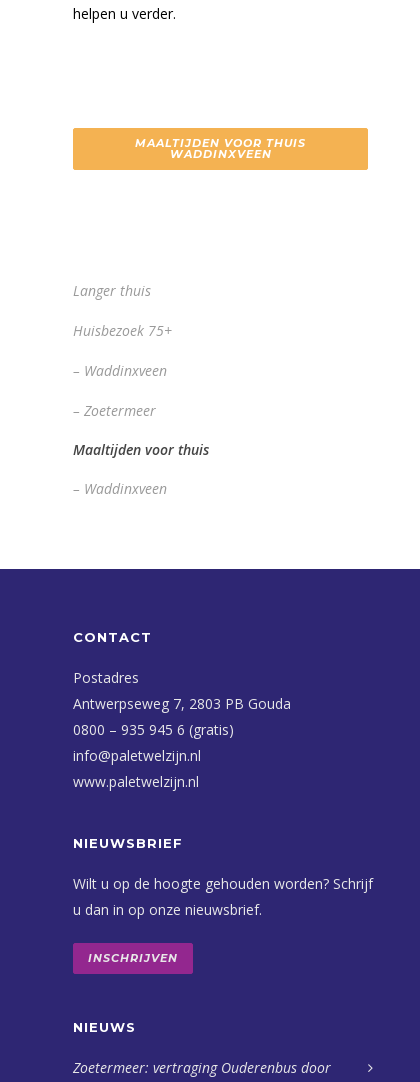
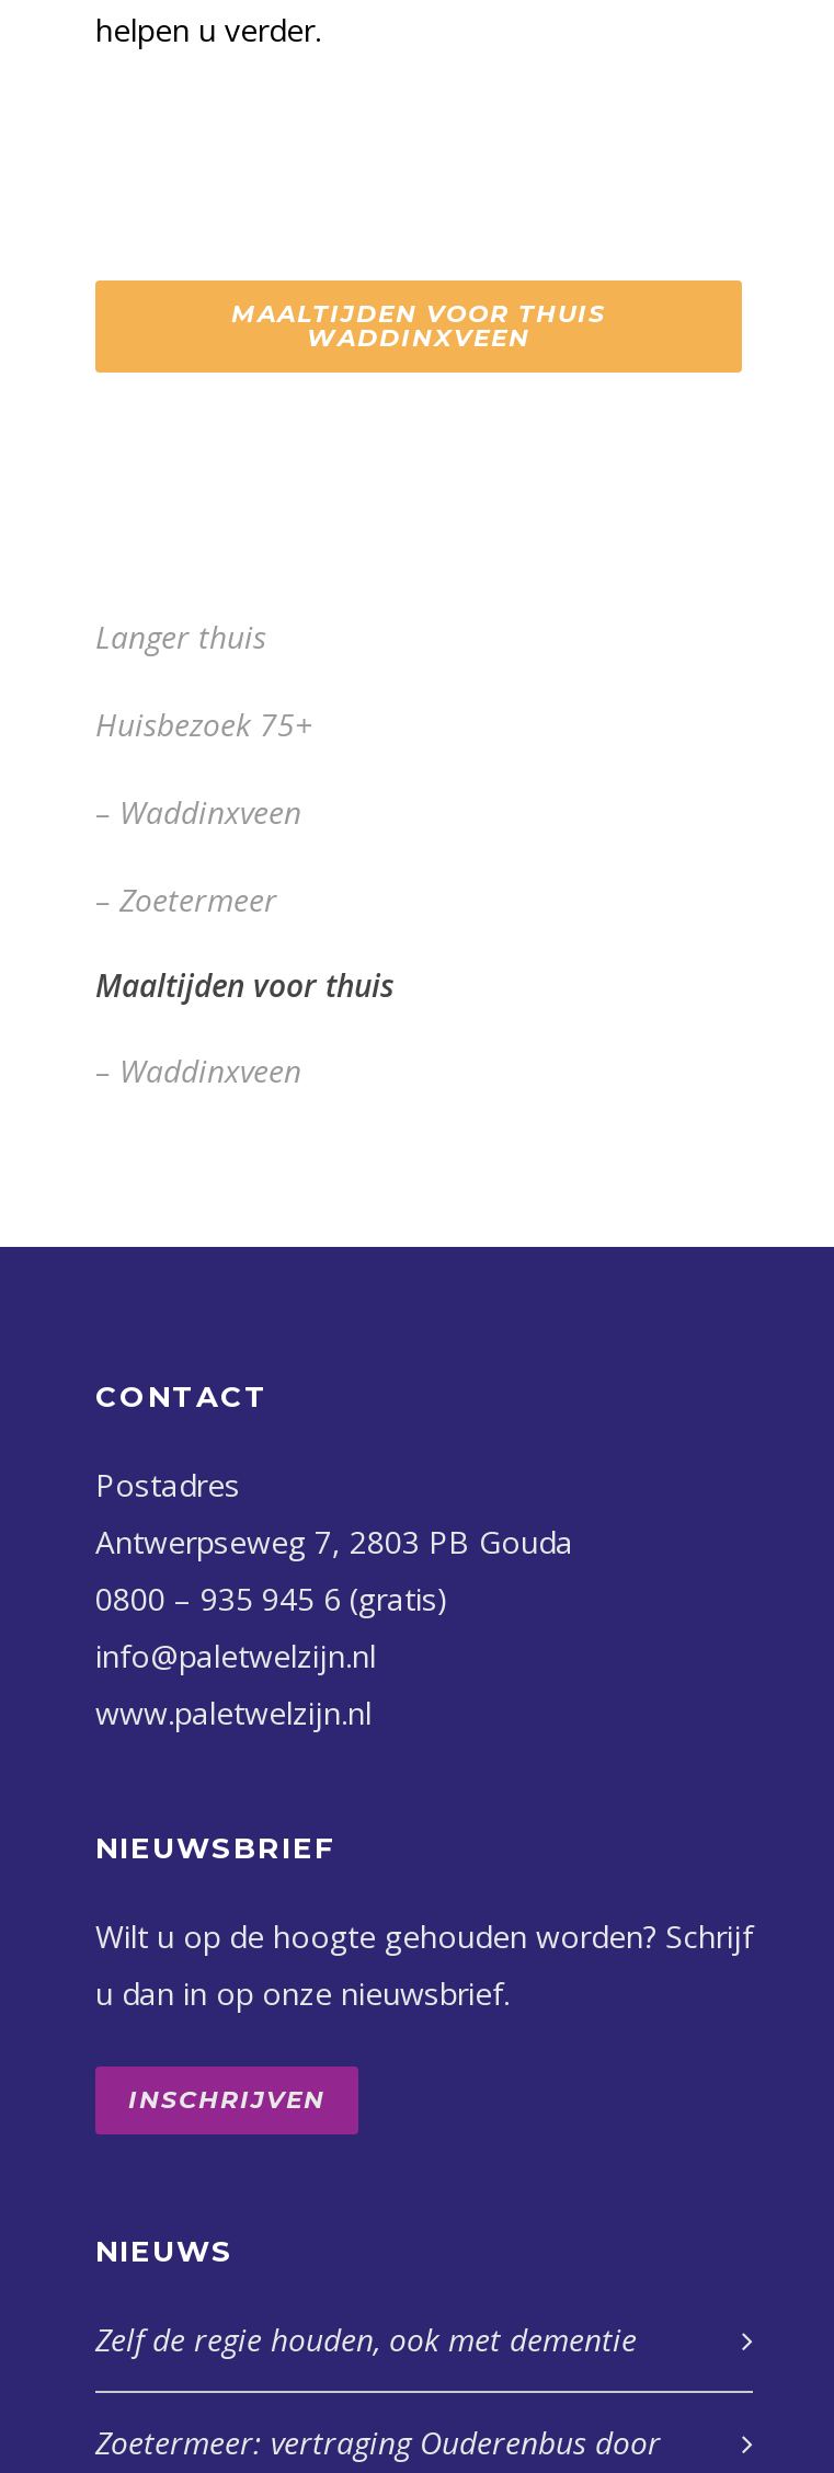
+ Zelf de regie houden, ook met dementie
